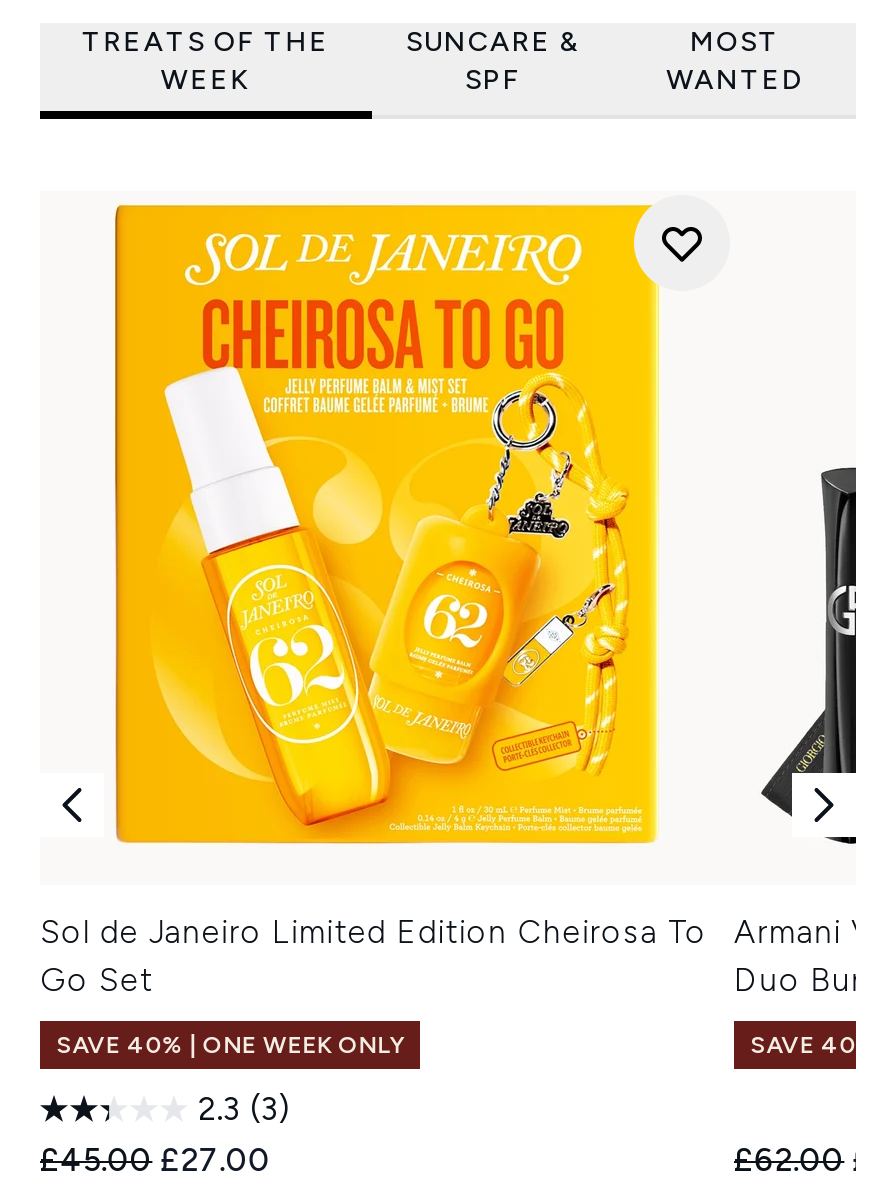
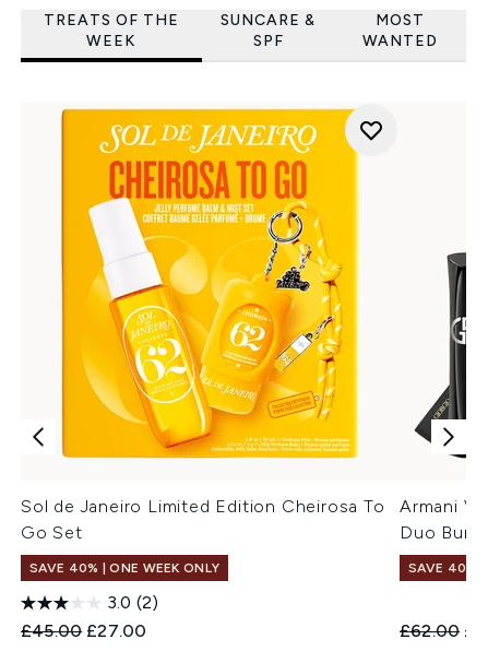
- 2.3 (3)
+ 3.0 (2)
